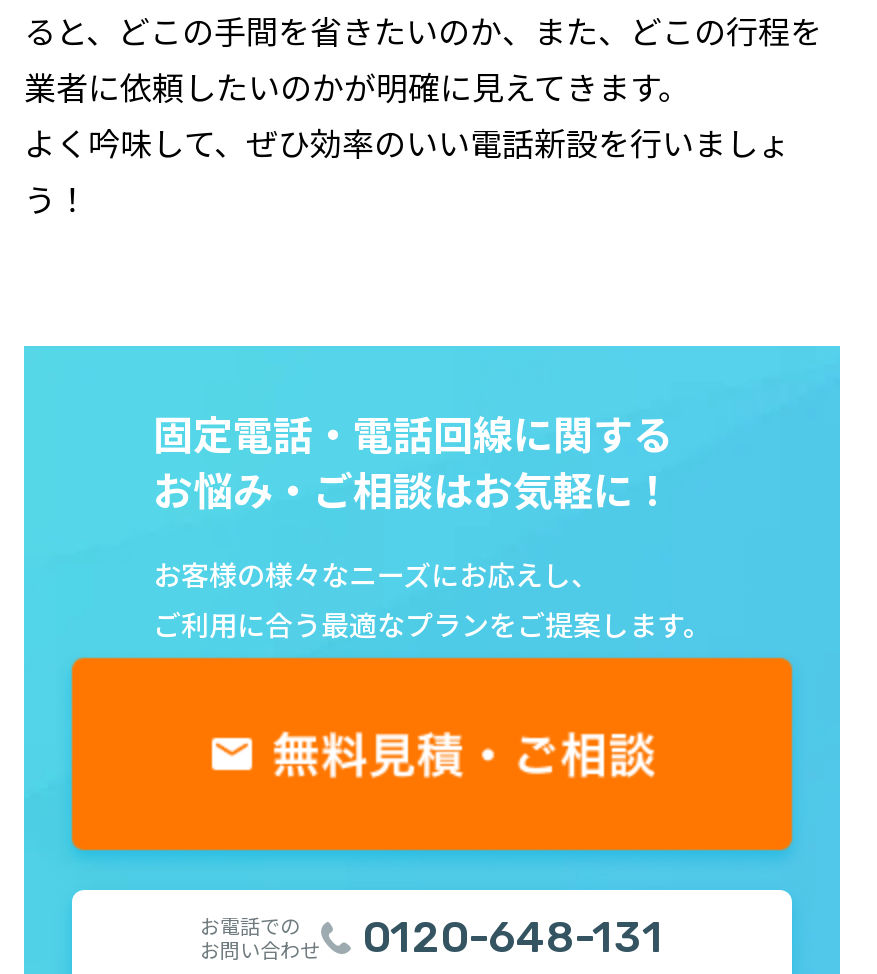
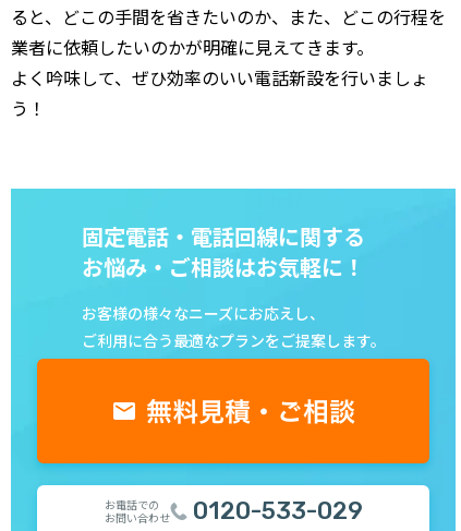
- お問い合わせ 0120-648-131
+ お問い合わせ 0120-533-029
